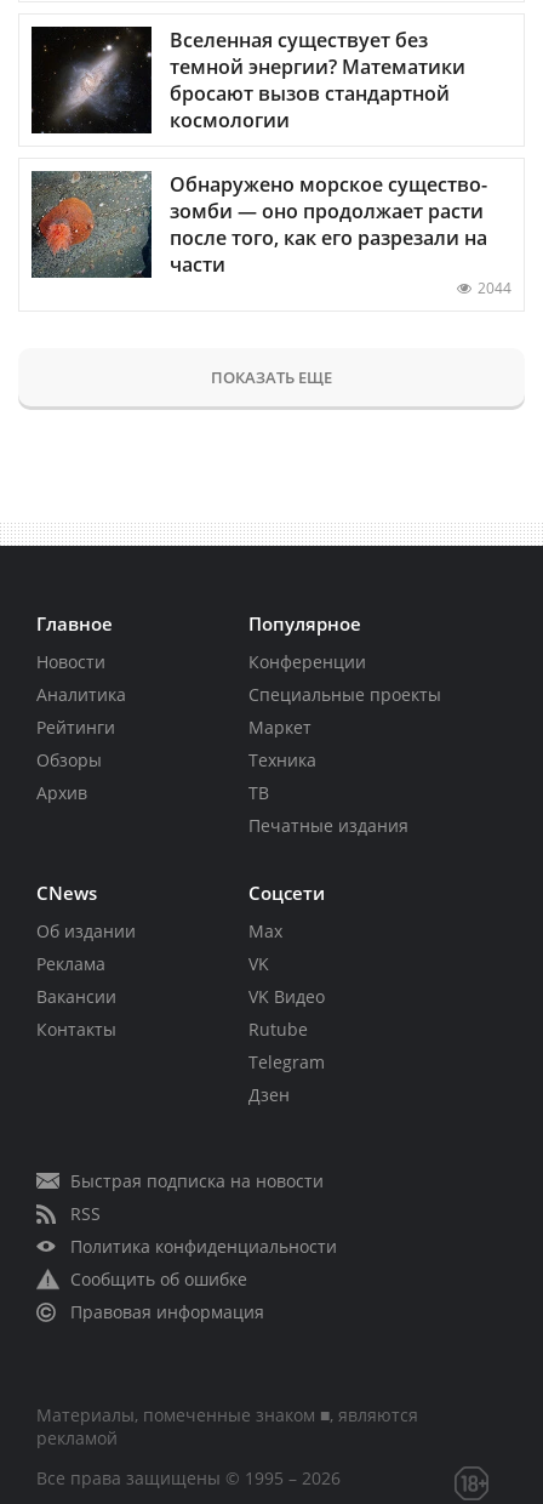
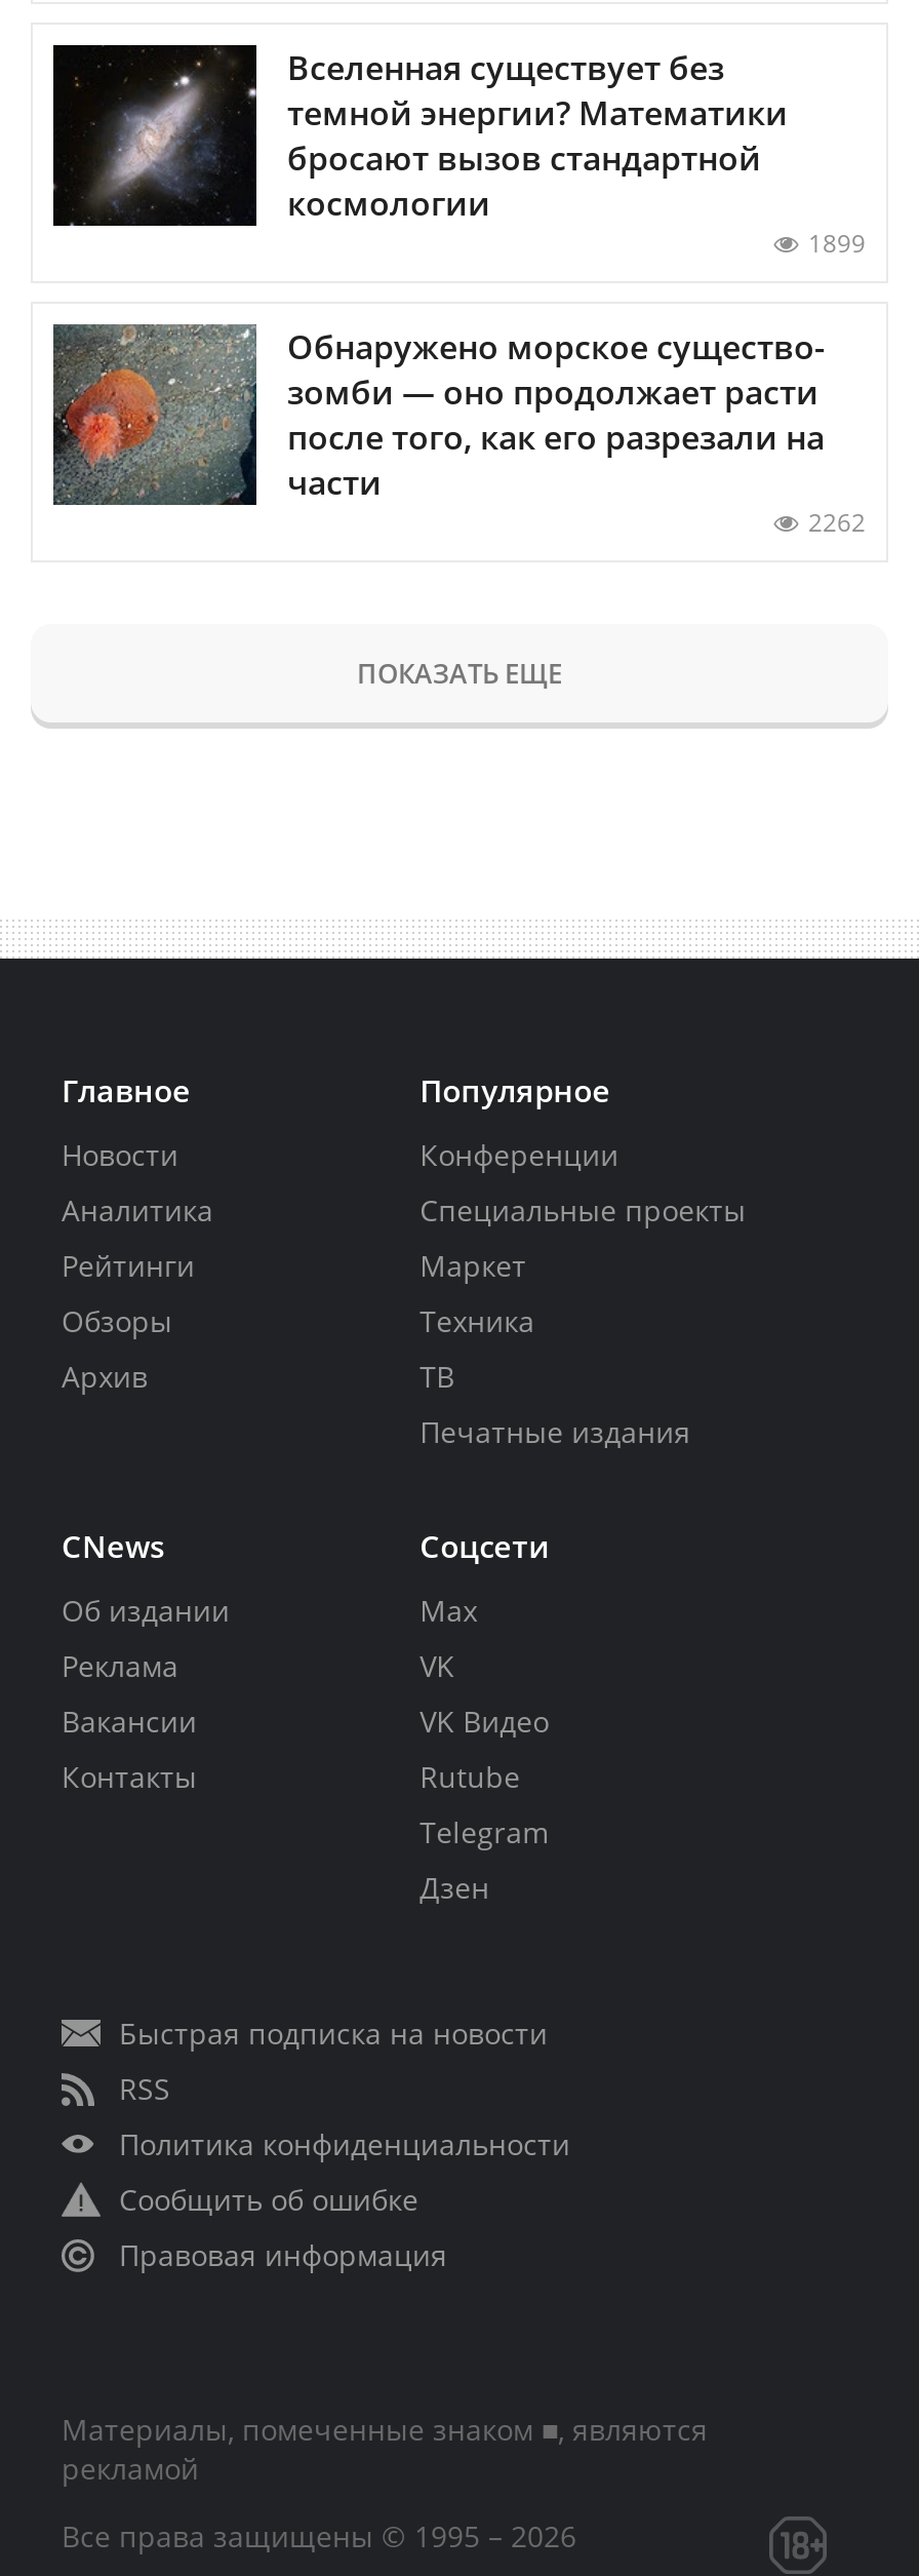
+ 1899

- 2044
+ 2262
